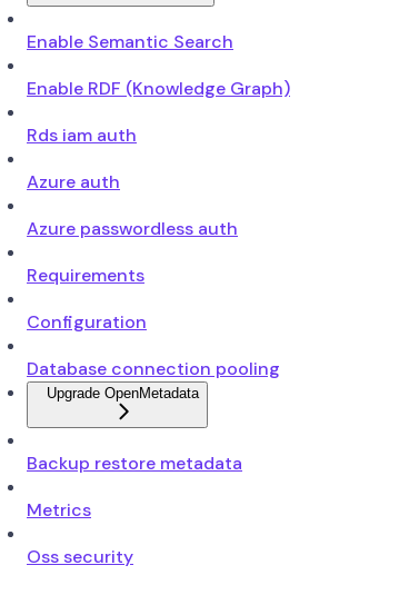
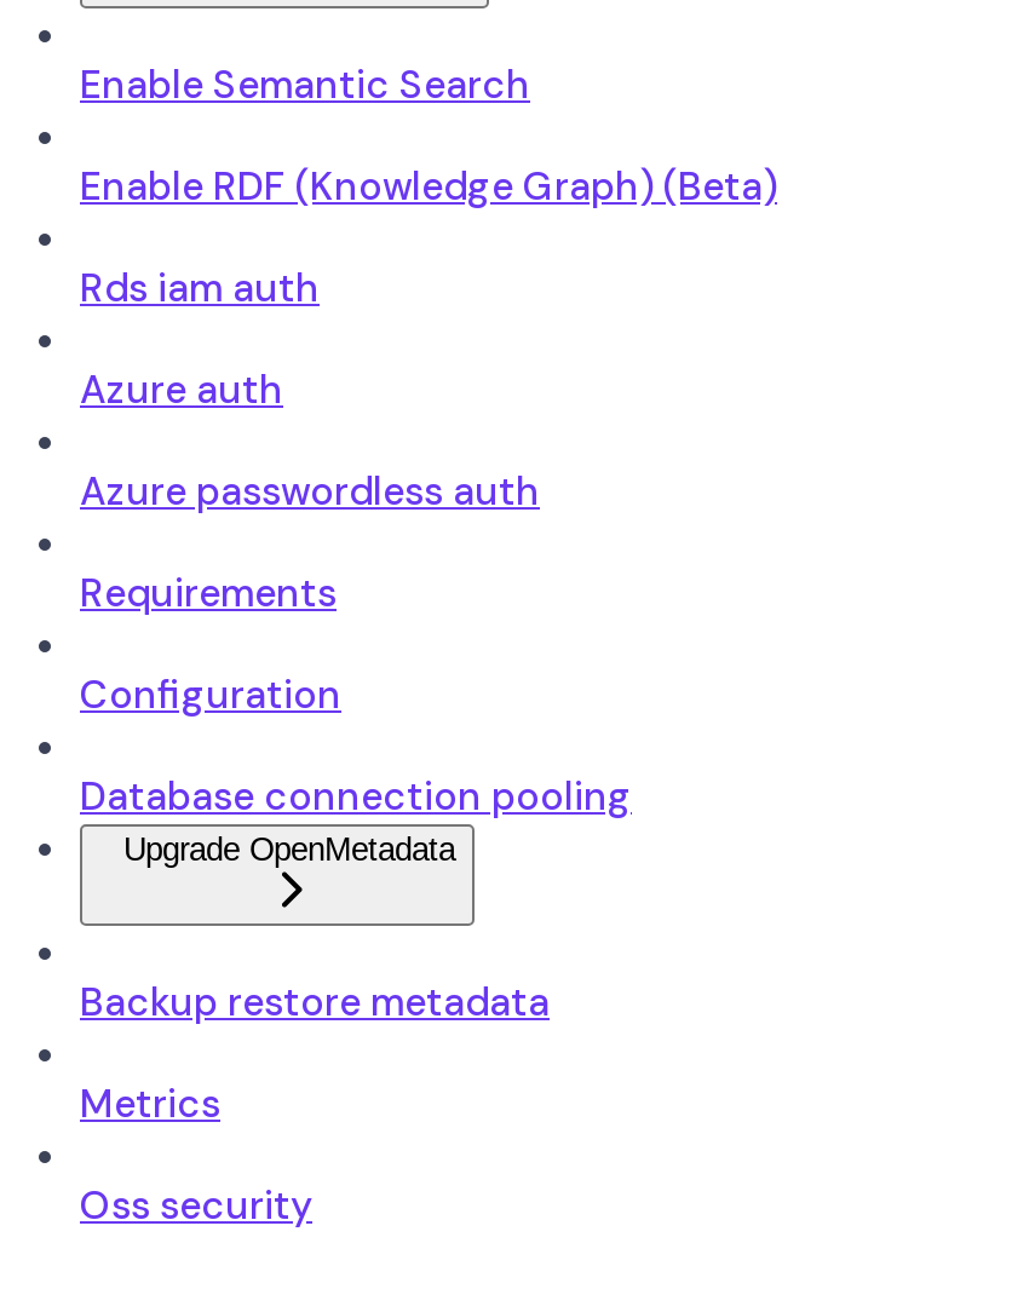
- Enable RDF (Knowledge Graph)
+ Enable RDF (Knowledge Graph) (Beta)
